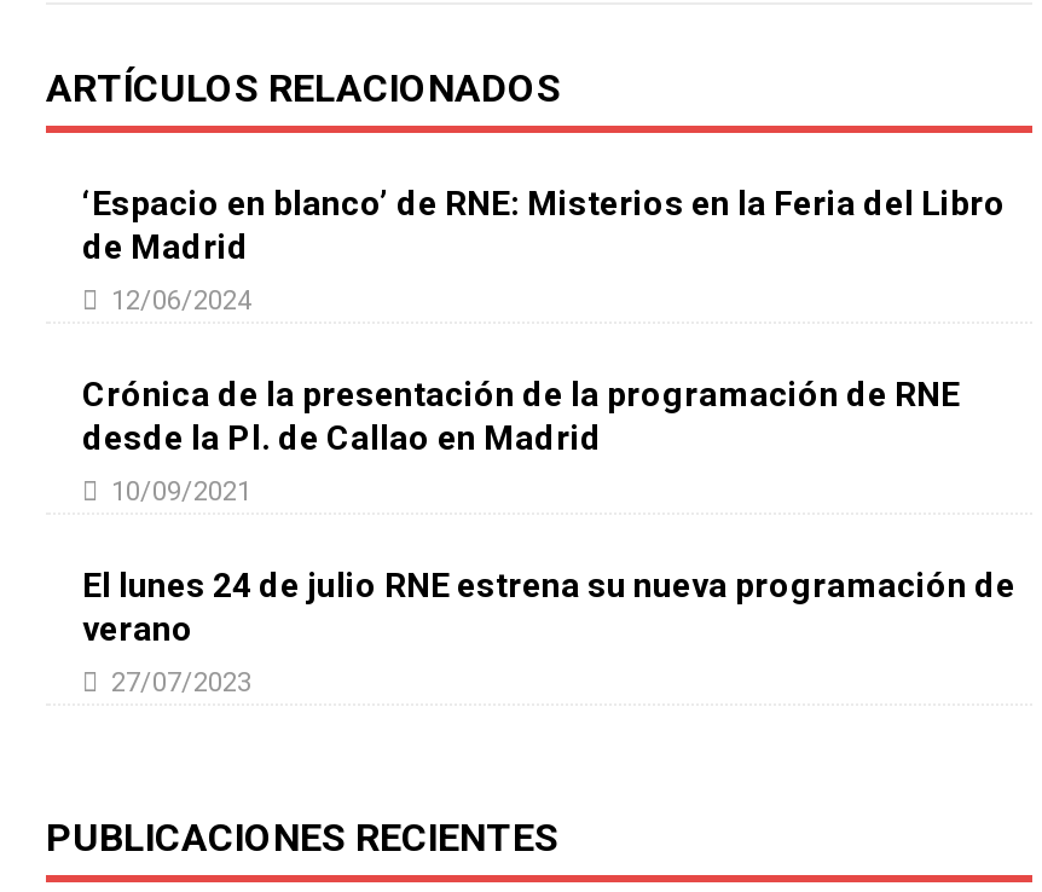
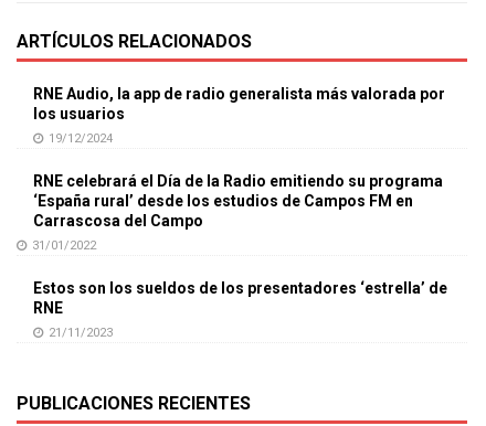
- ‘Espacio en blanco’ de RNE: Misterios en la Feria del Libro
- de Madrid
+ RNE Audio, la app de radio generalista más valorada por
+ los usuarios

- 12/06/2024
+ 19/12/2024

- Crónica de la presentación de la programación de RNE
- desde la Pl. de Callao en Madrid
+ RNE celebrará el Día de la Radio emitiendo su programa
+ ‘España rural’ desde los estudios de Campos FM en
+ Carrascosa del Campo

- 10/09/2021
+ 31/01/2022

- El lunes 24 de julio RNE estrena su nueva programación de
- verano
+ Estos son los sueldos de los presentadores ‘estrella’ de
+ RNE

- 27/07/2023
+ 21/11/2023
